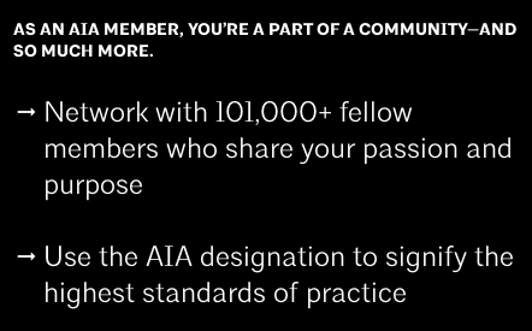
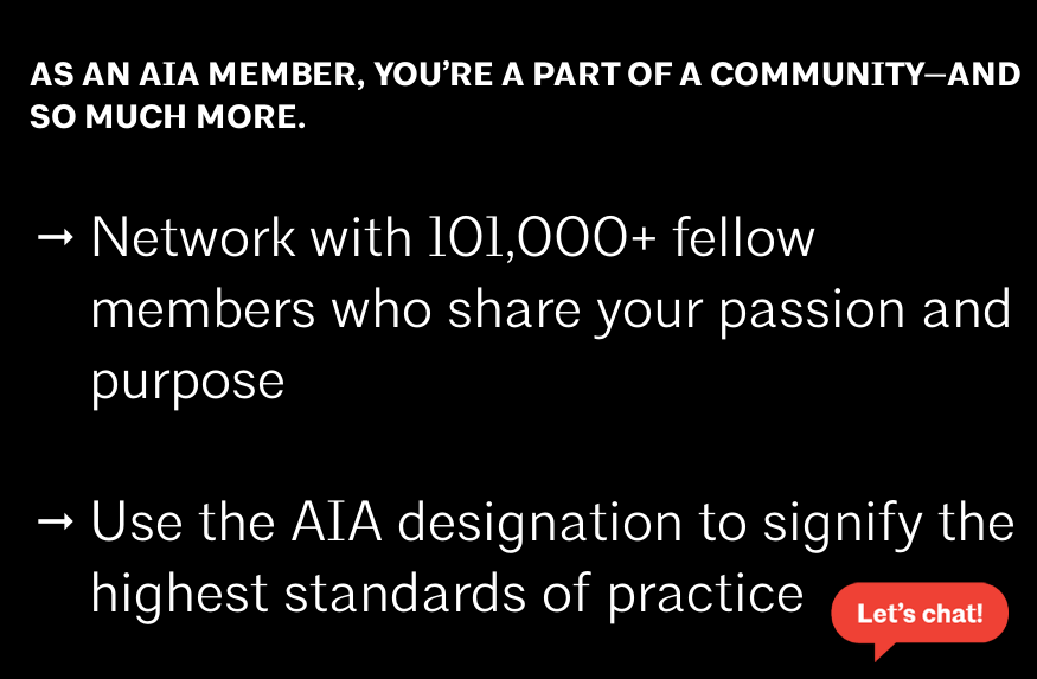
+ [image]
